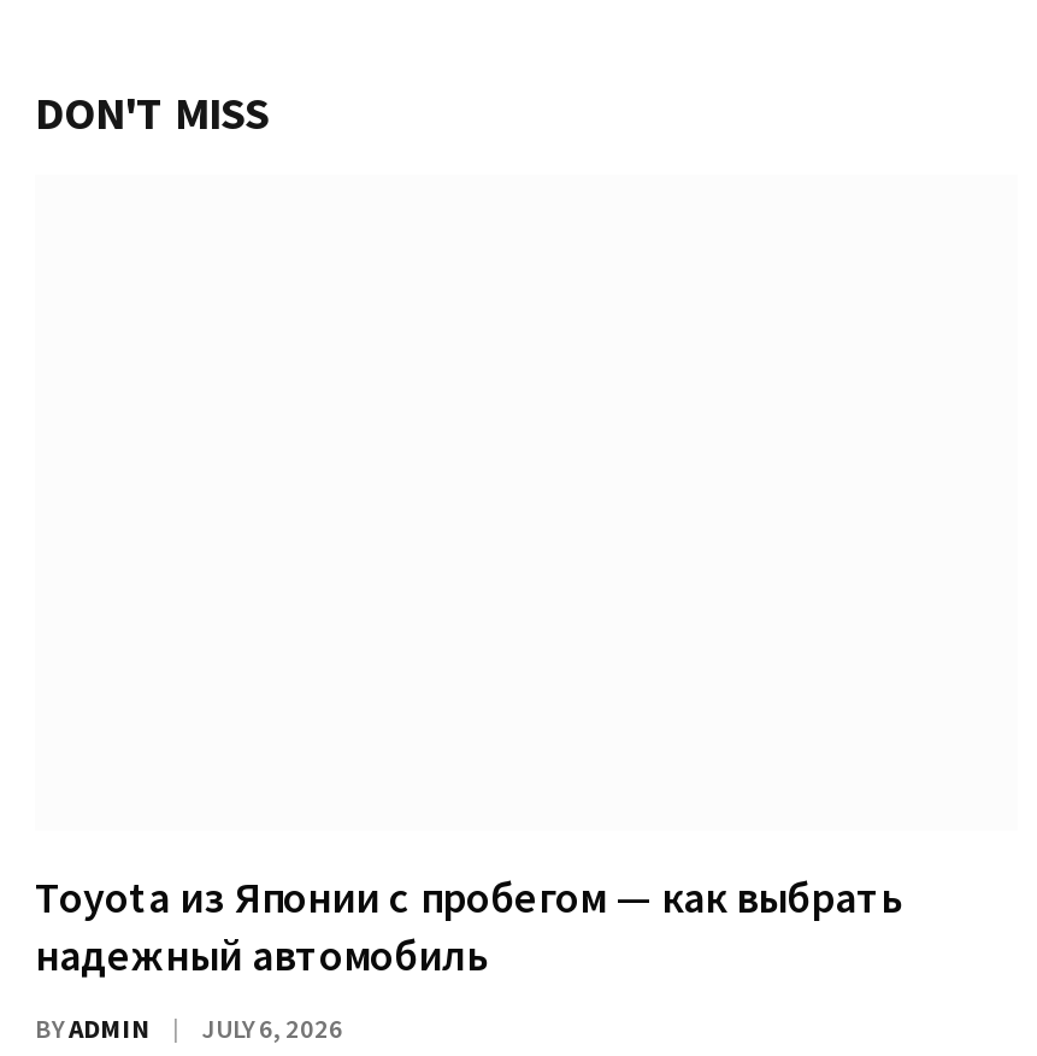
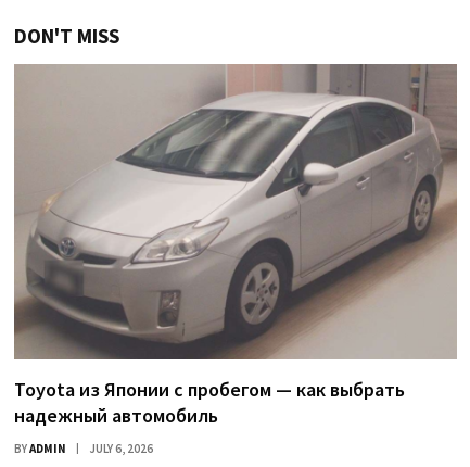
+ [image]
